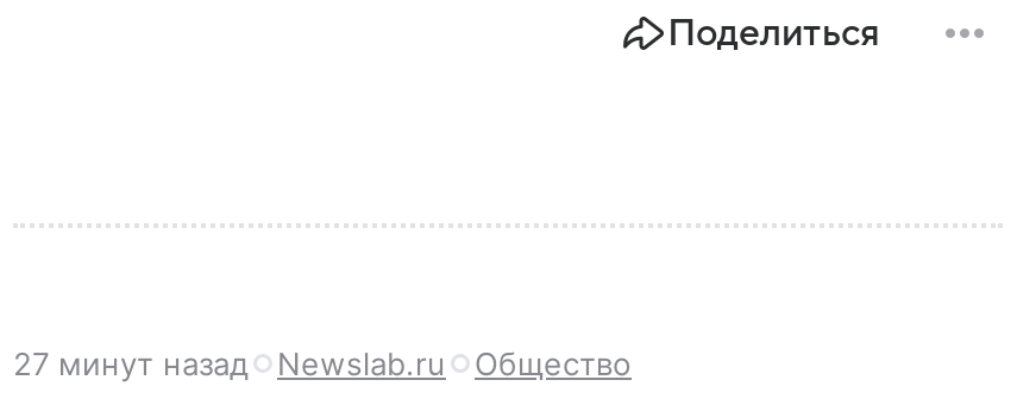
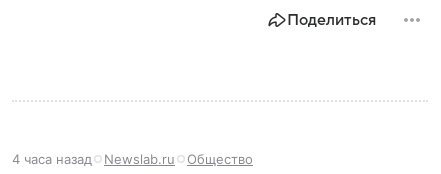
- 27 минут назад Newslab.ru Общество
+ 4 часа назад Newslab.ru Общество
